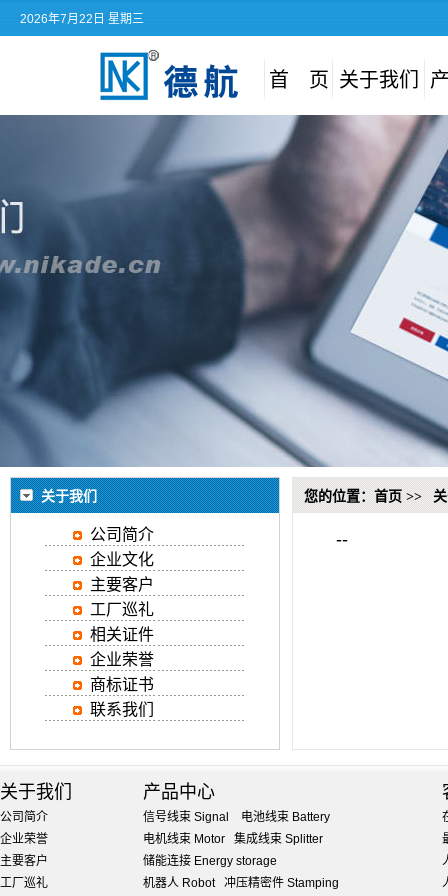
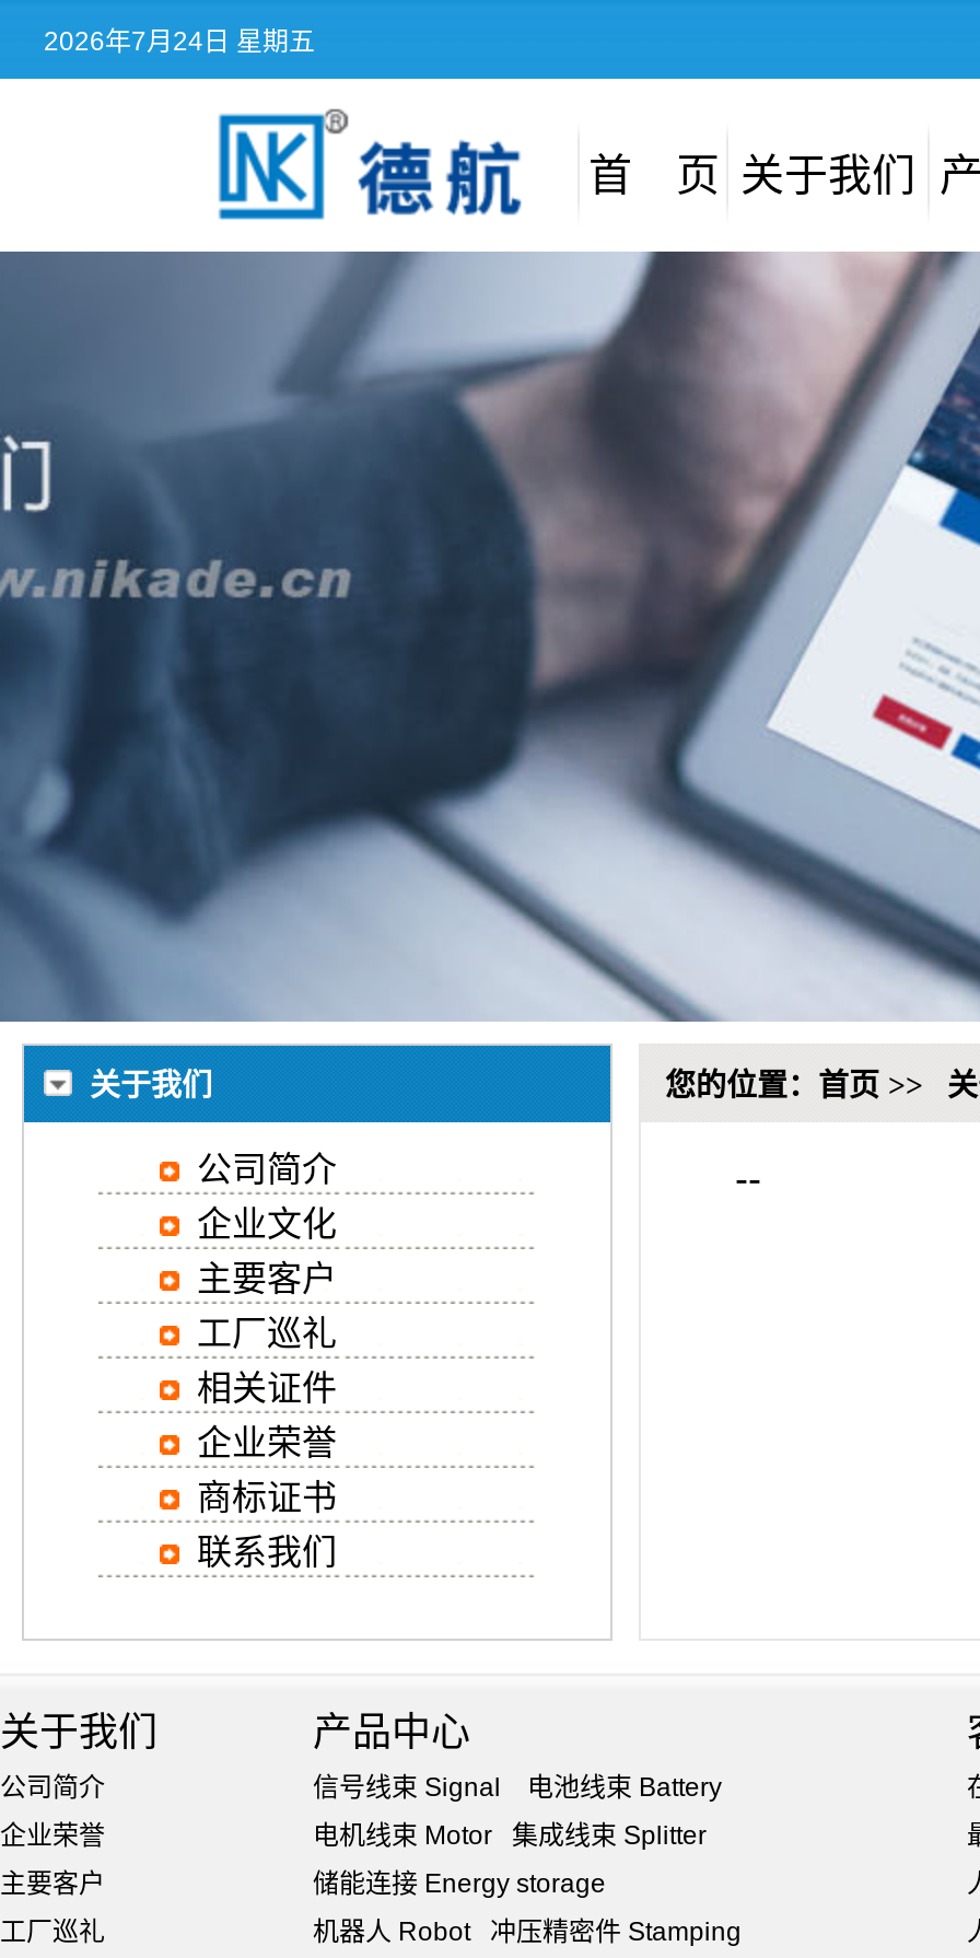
- 2026年7月22日 星期三
+ 2026年7月24日 星期五
